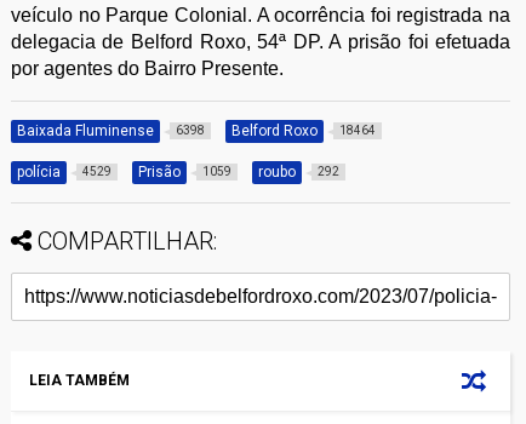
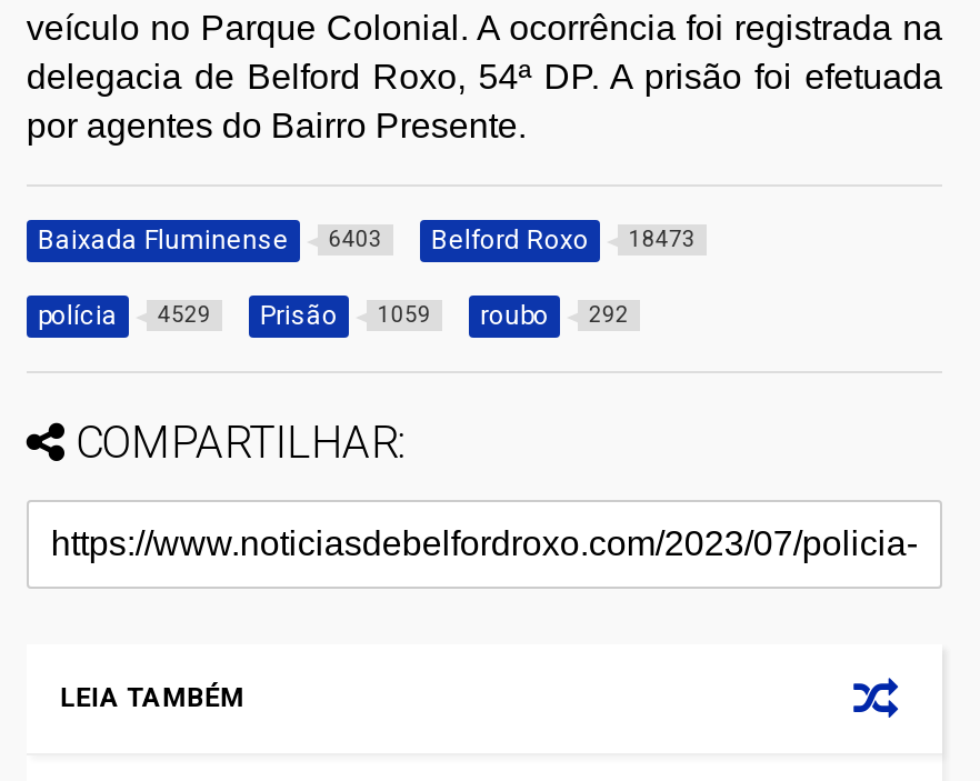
- 6398
+ 6403

- 18464
+ 18473
